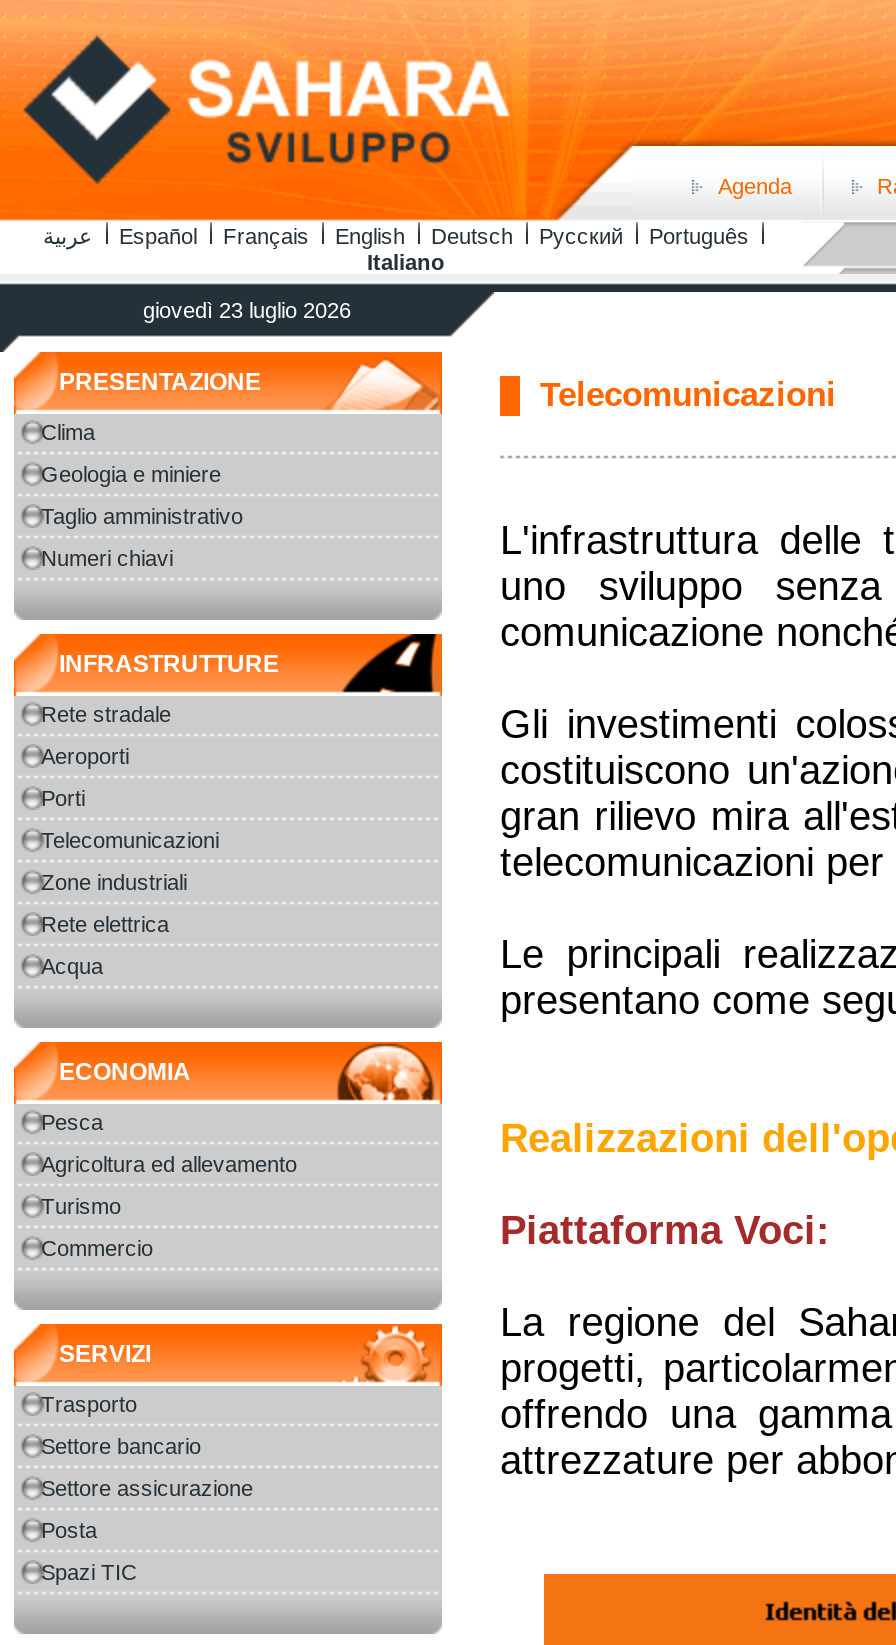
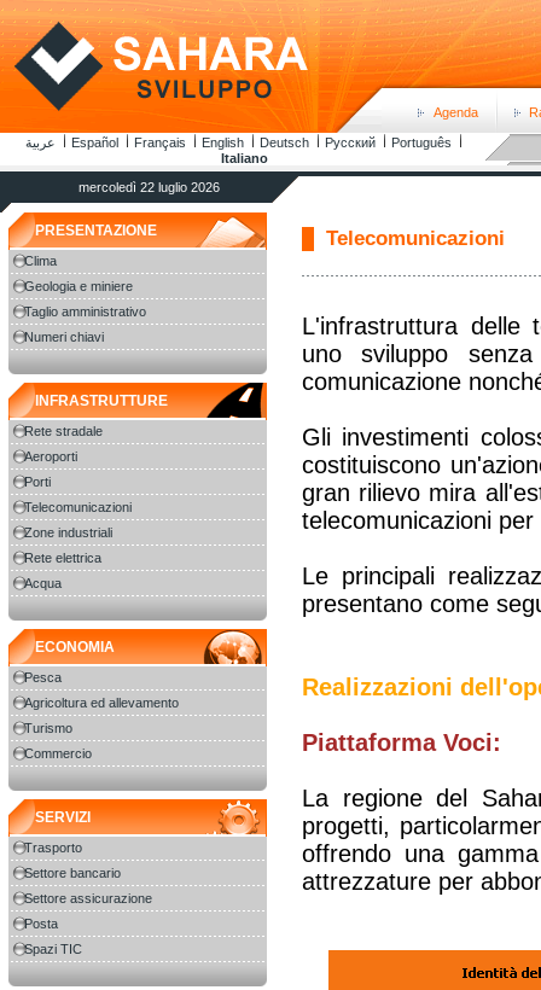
- giovedì 23 luglio 2026
+ mercoledì 22 luglio 2026
